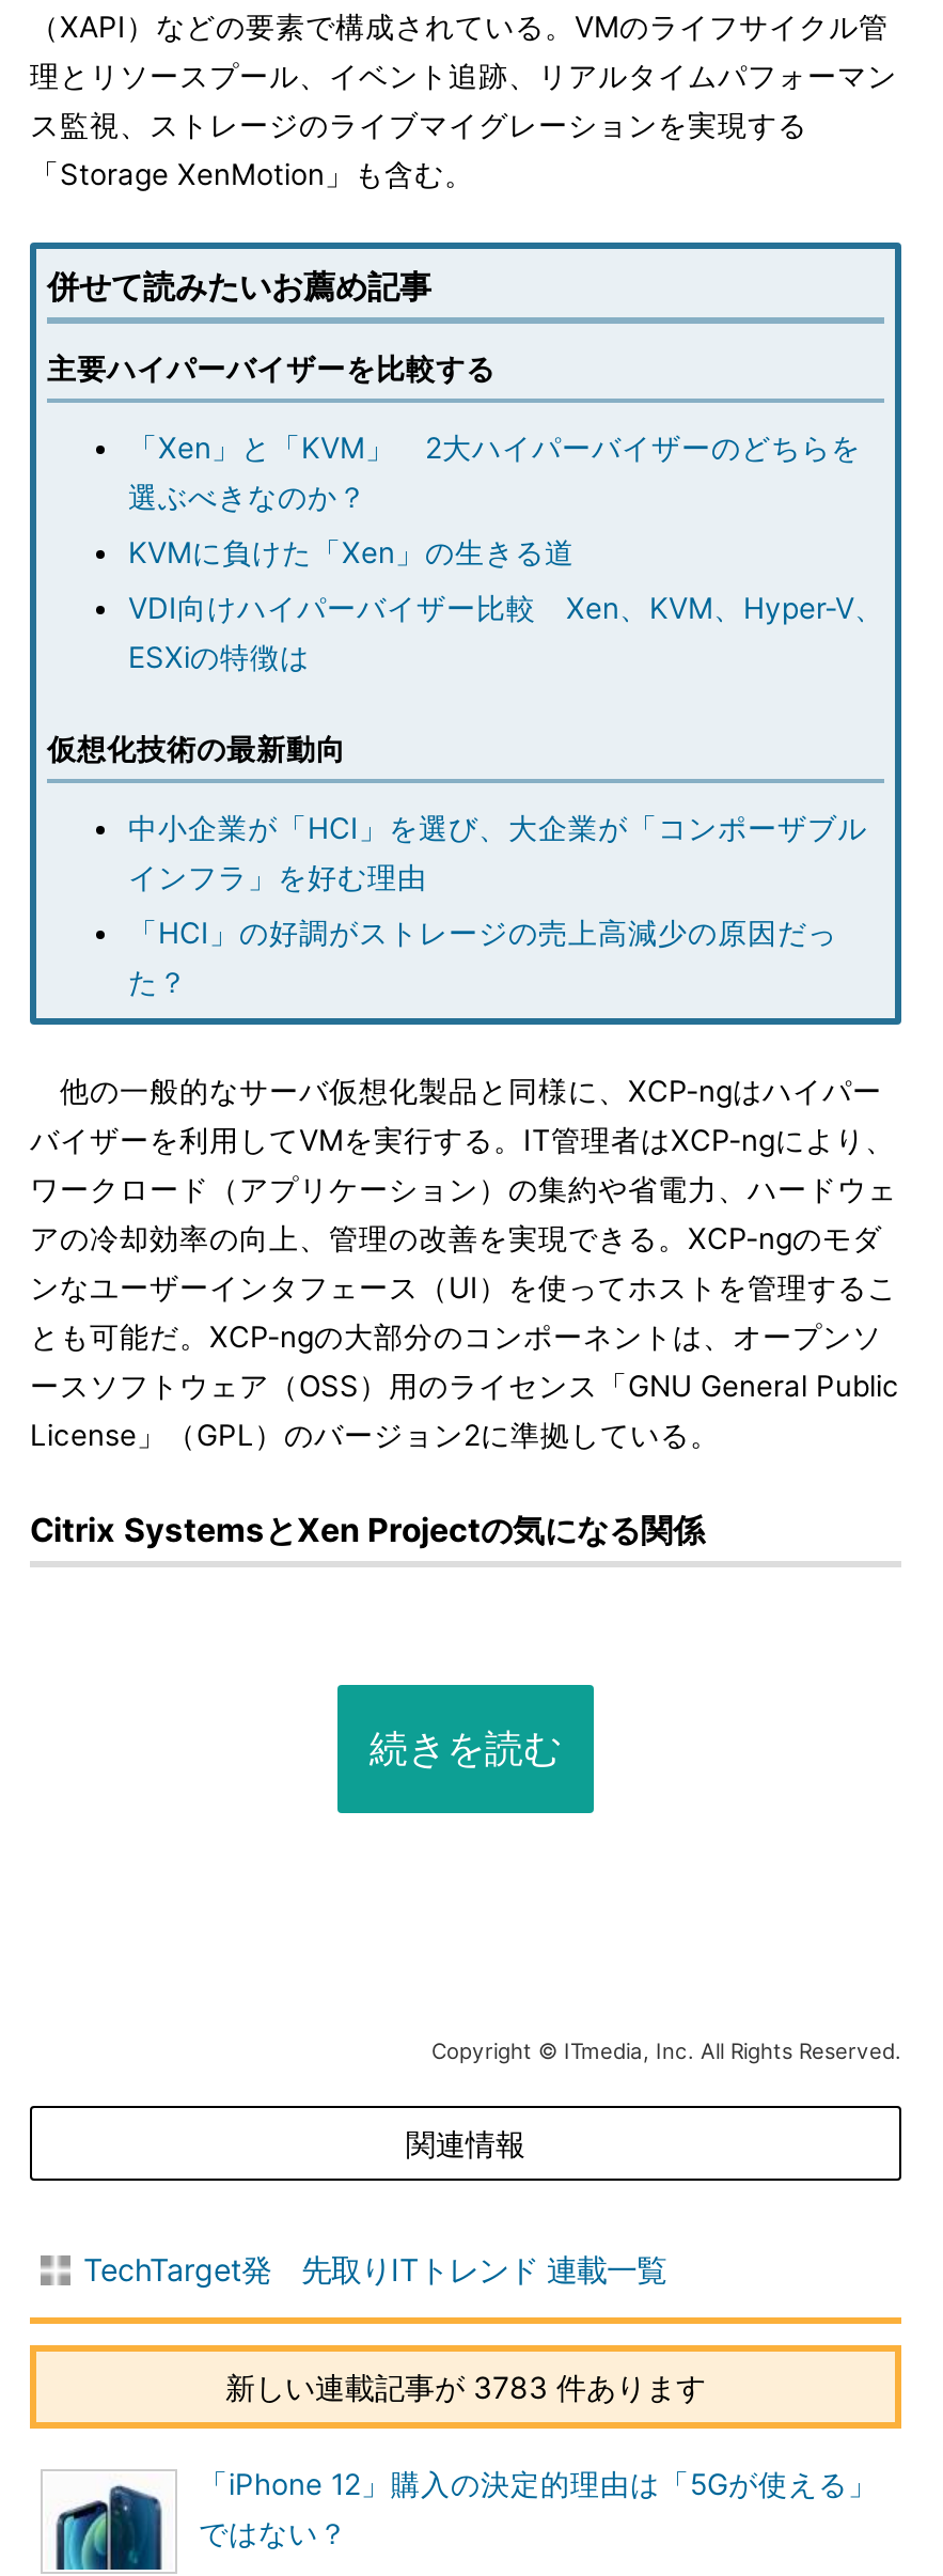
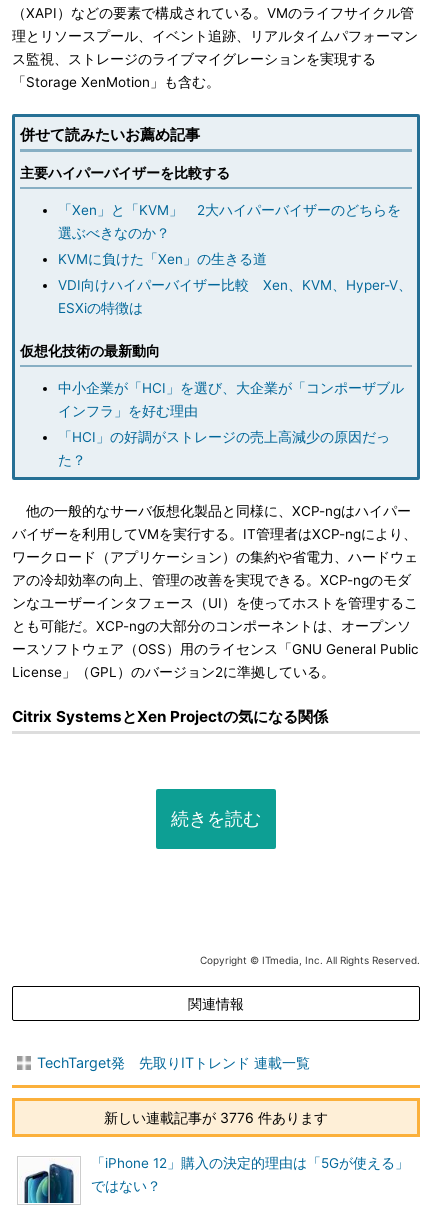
- 新しい連載記事が 3783 件あります
+ 新しい連載記事が 3776 件あります
